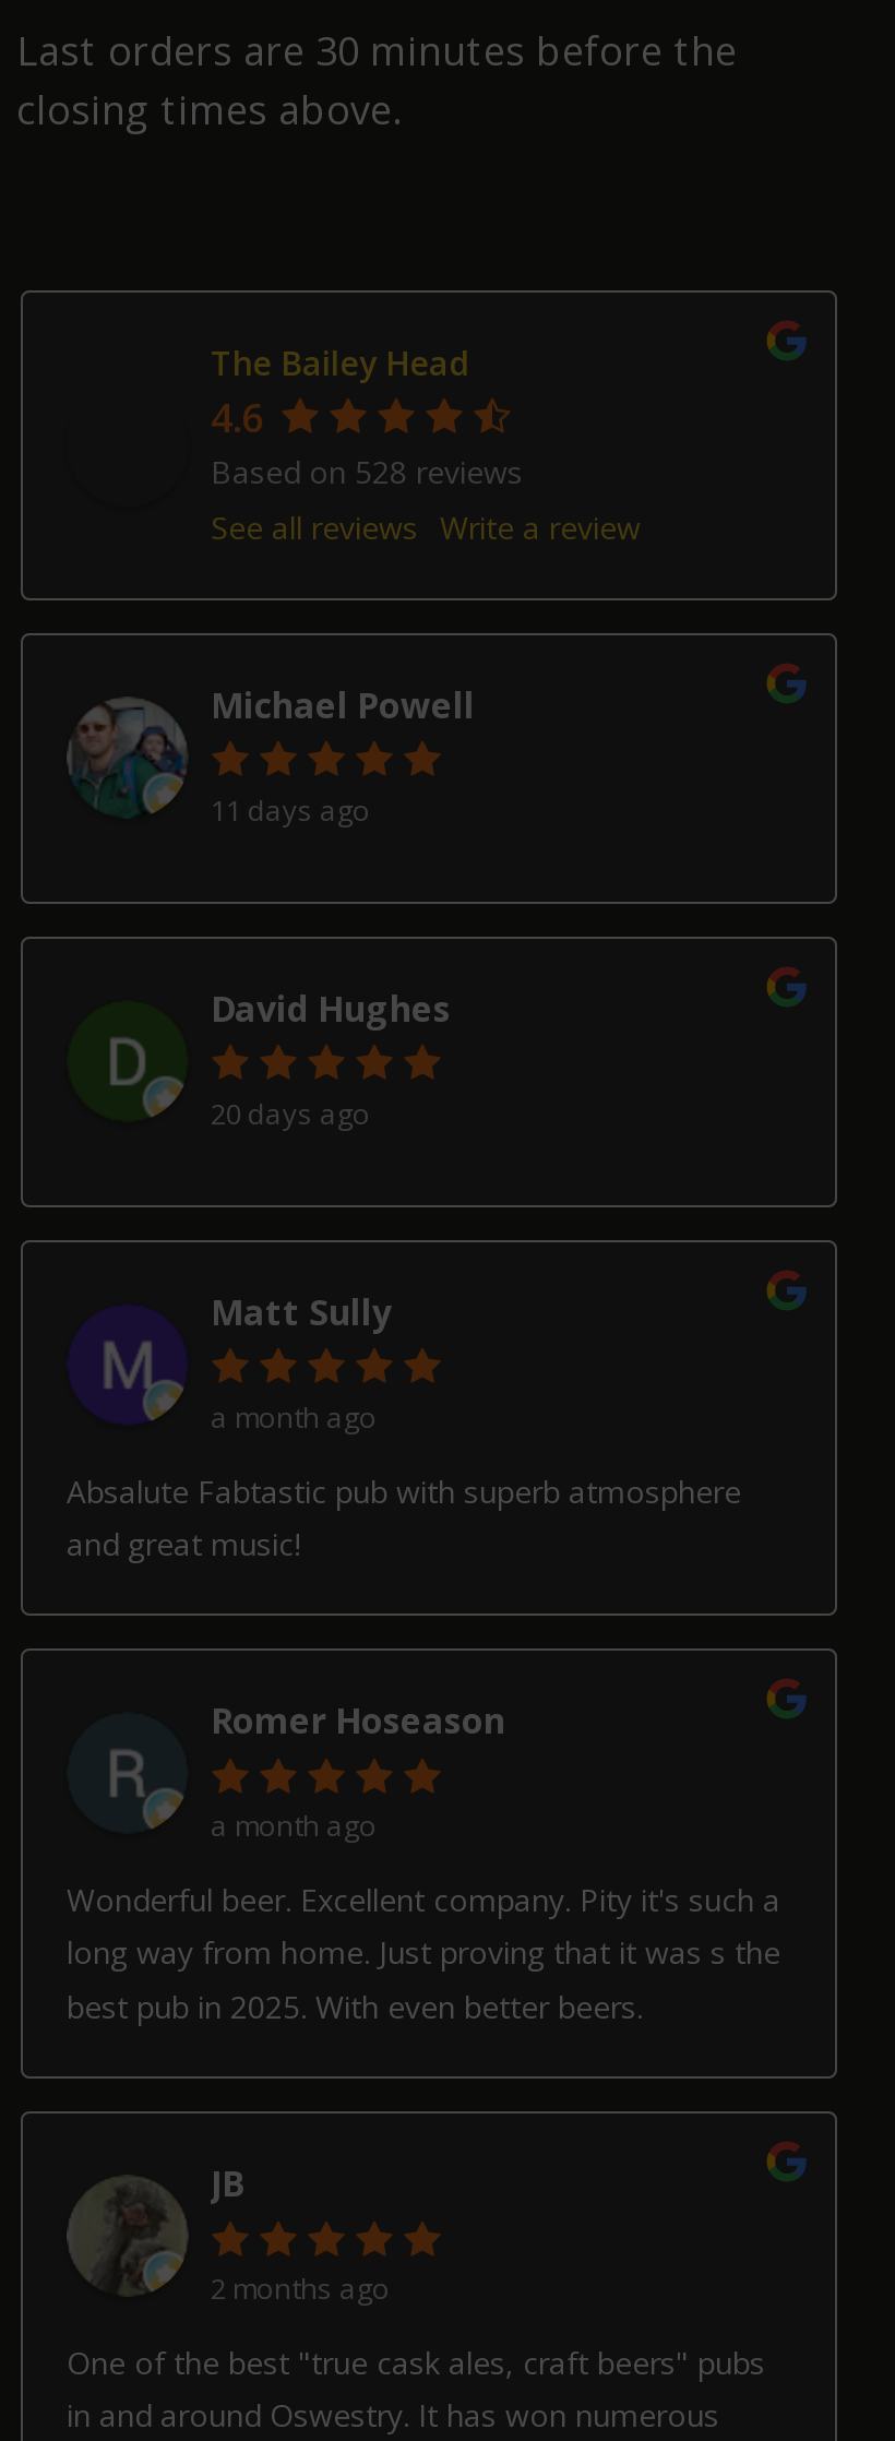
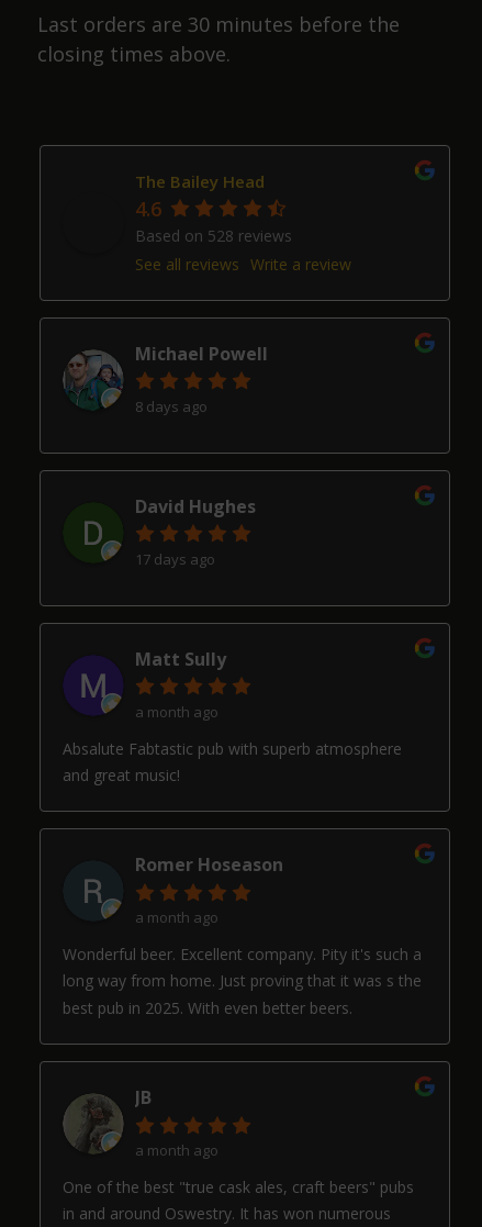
- 11 days ago
+ 8 days ago

- 20 days ago
+ 17 days ago

- 2 months ago
+ a month ago
